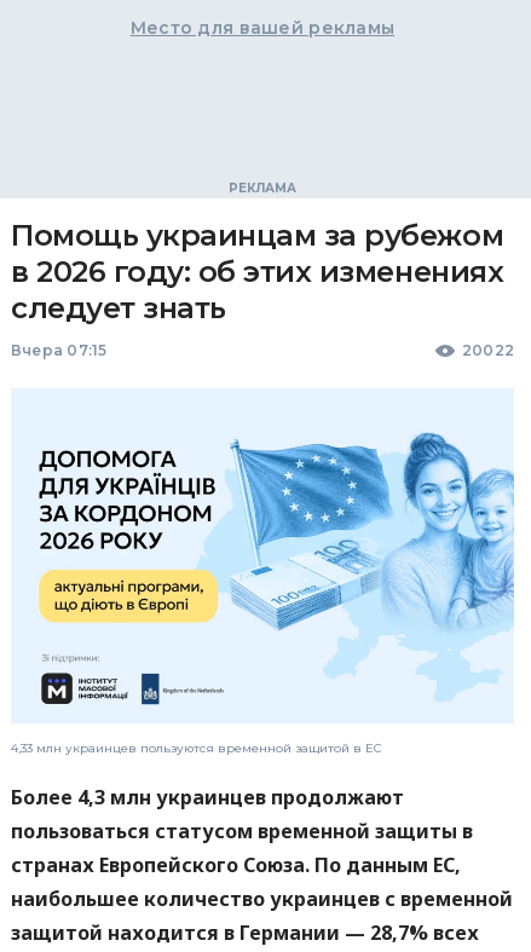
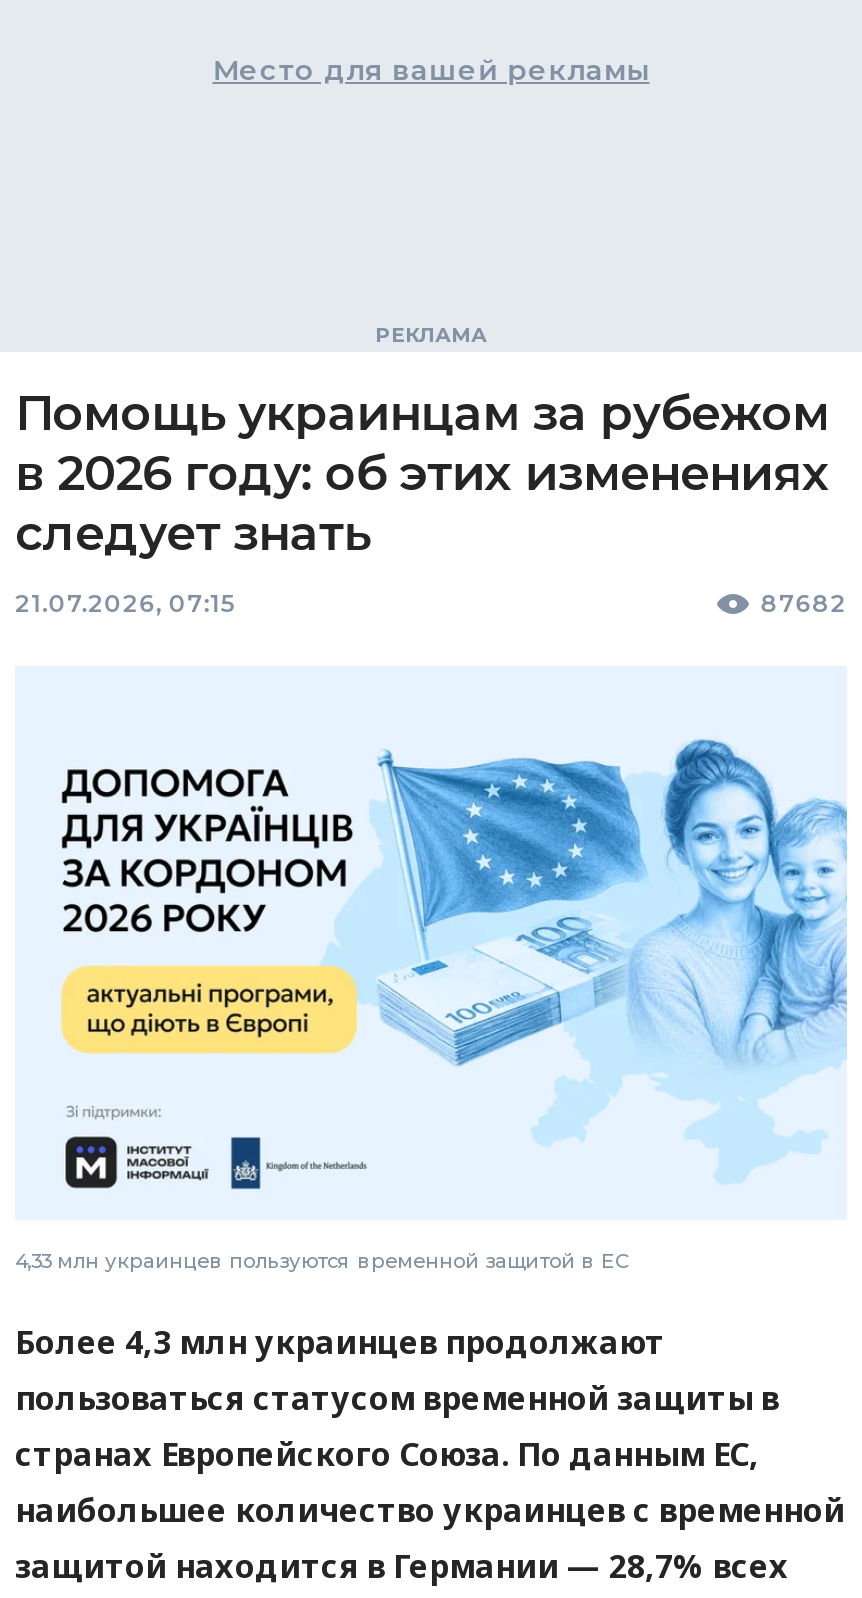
- Вчера 07:15
- 20022
+ 21.07.2026, 07:15
+ 87682
